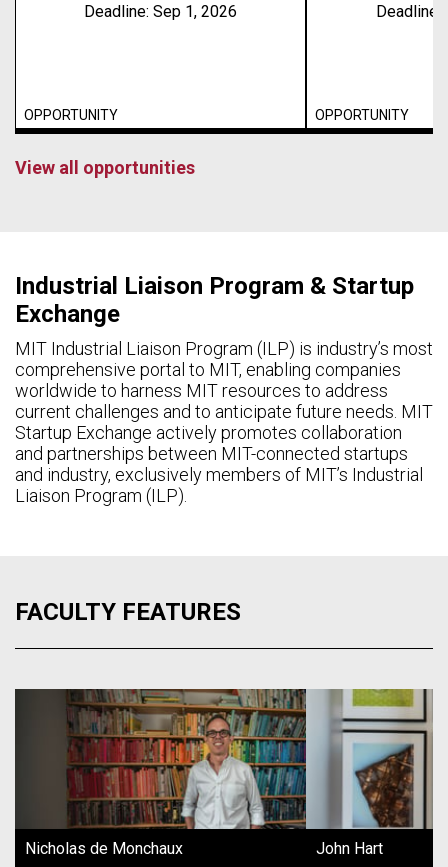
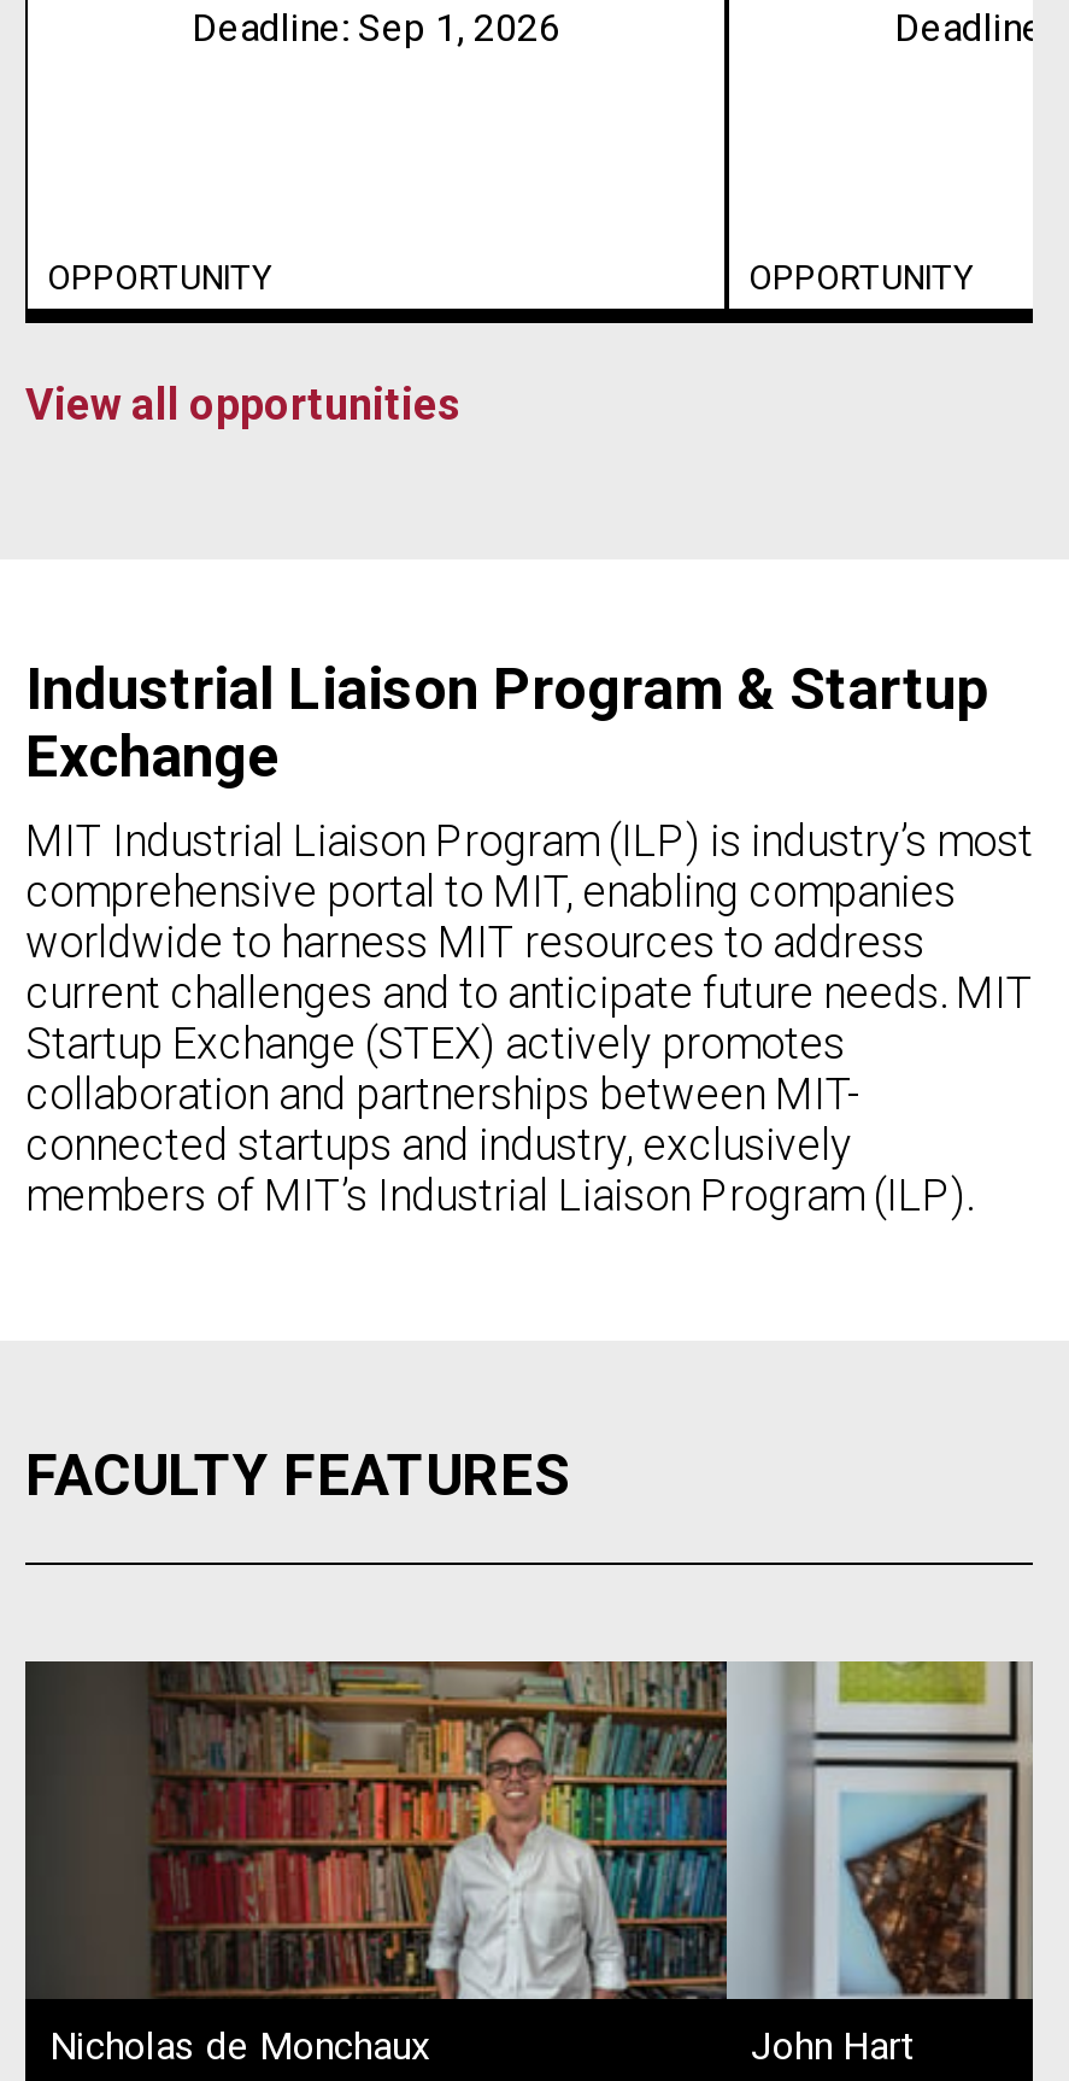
- Startup Exchange actively promotes collaboration
- and partnerships between MIT-connected startups
- and industry, exclusively members of MIT’s Industrial
- Liaison Program (ILP).
+ Startup Exchange (STEX) actively promotes
+ collaboration and partnerships between MIT-
+ connected startups and industry, exclusively
+ members of MIT’s Industrial Liaison Program (ILP).
